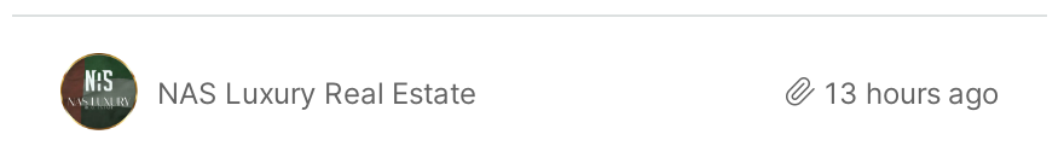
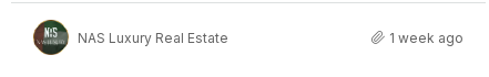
- 13 hours ago
+ 1 week ago
